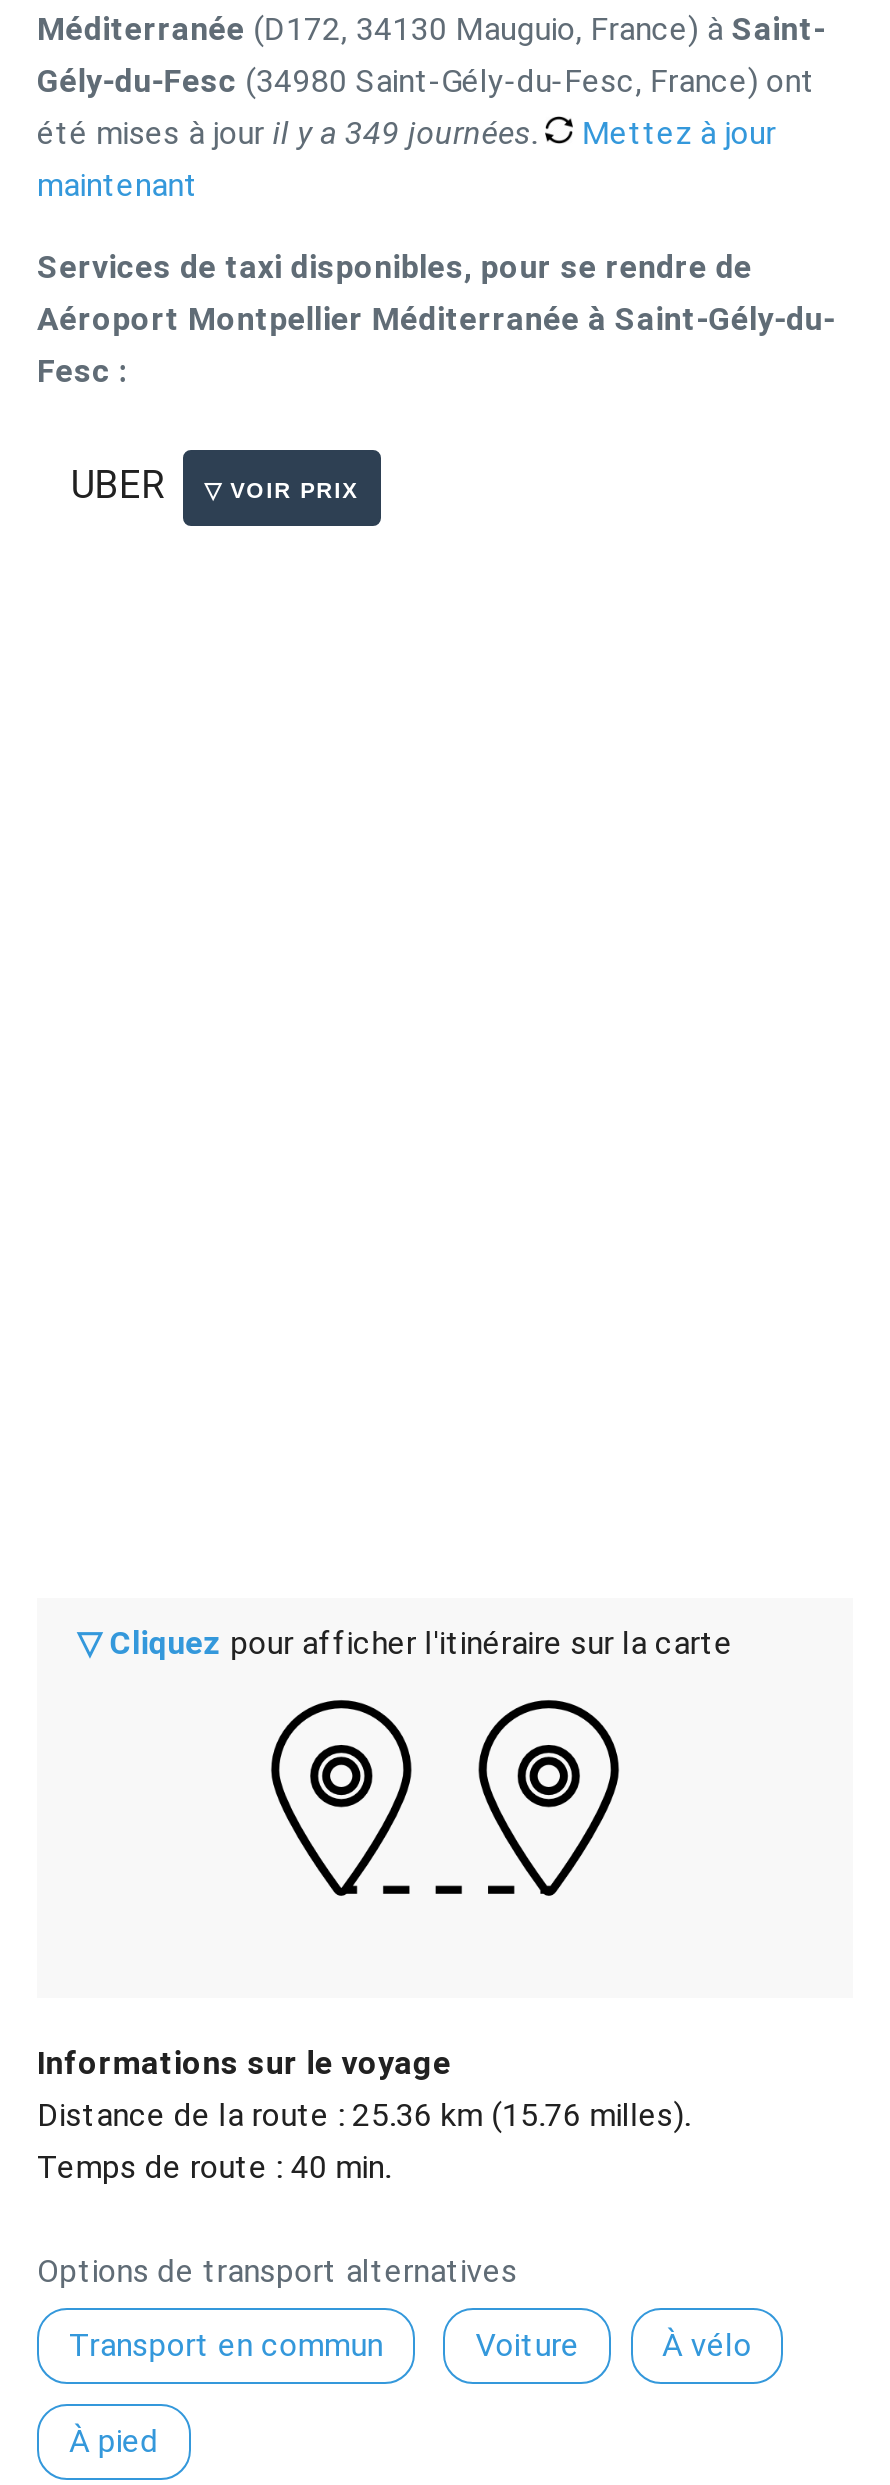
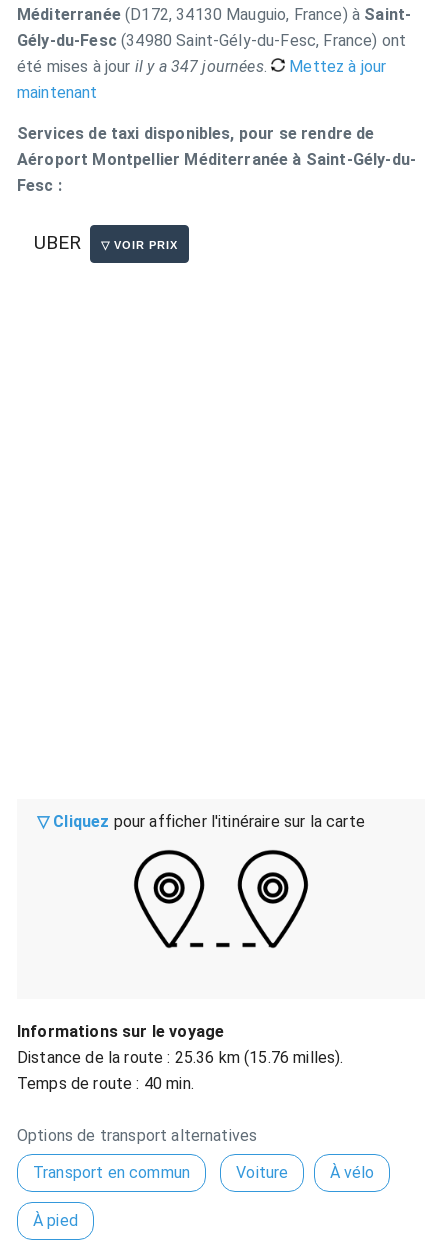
- été mises à jour il y a 349 journées.
+ été mises à jour il y a 347 journées.
